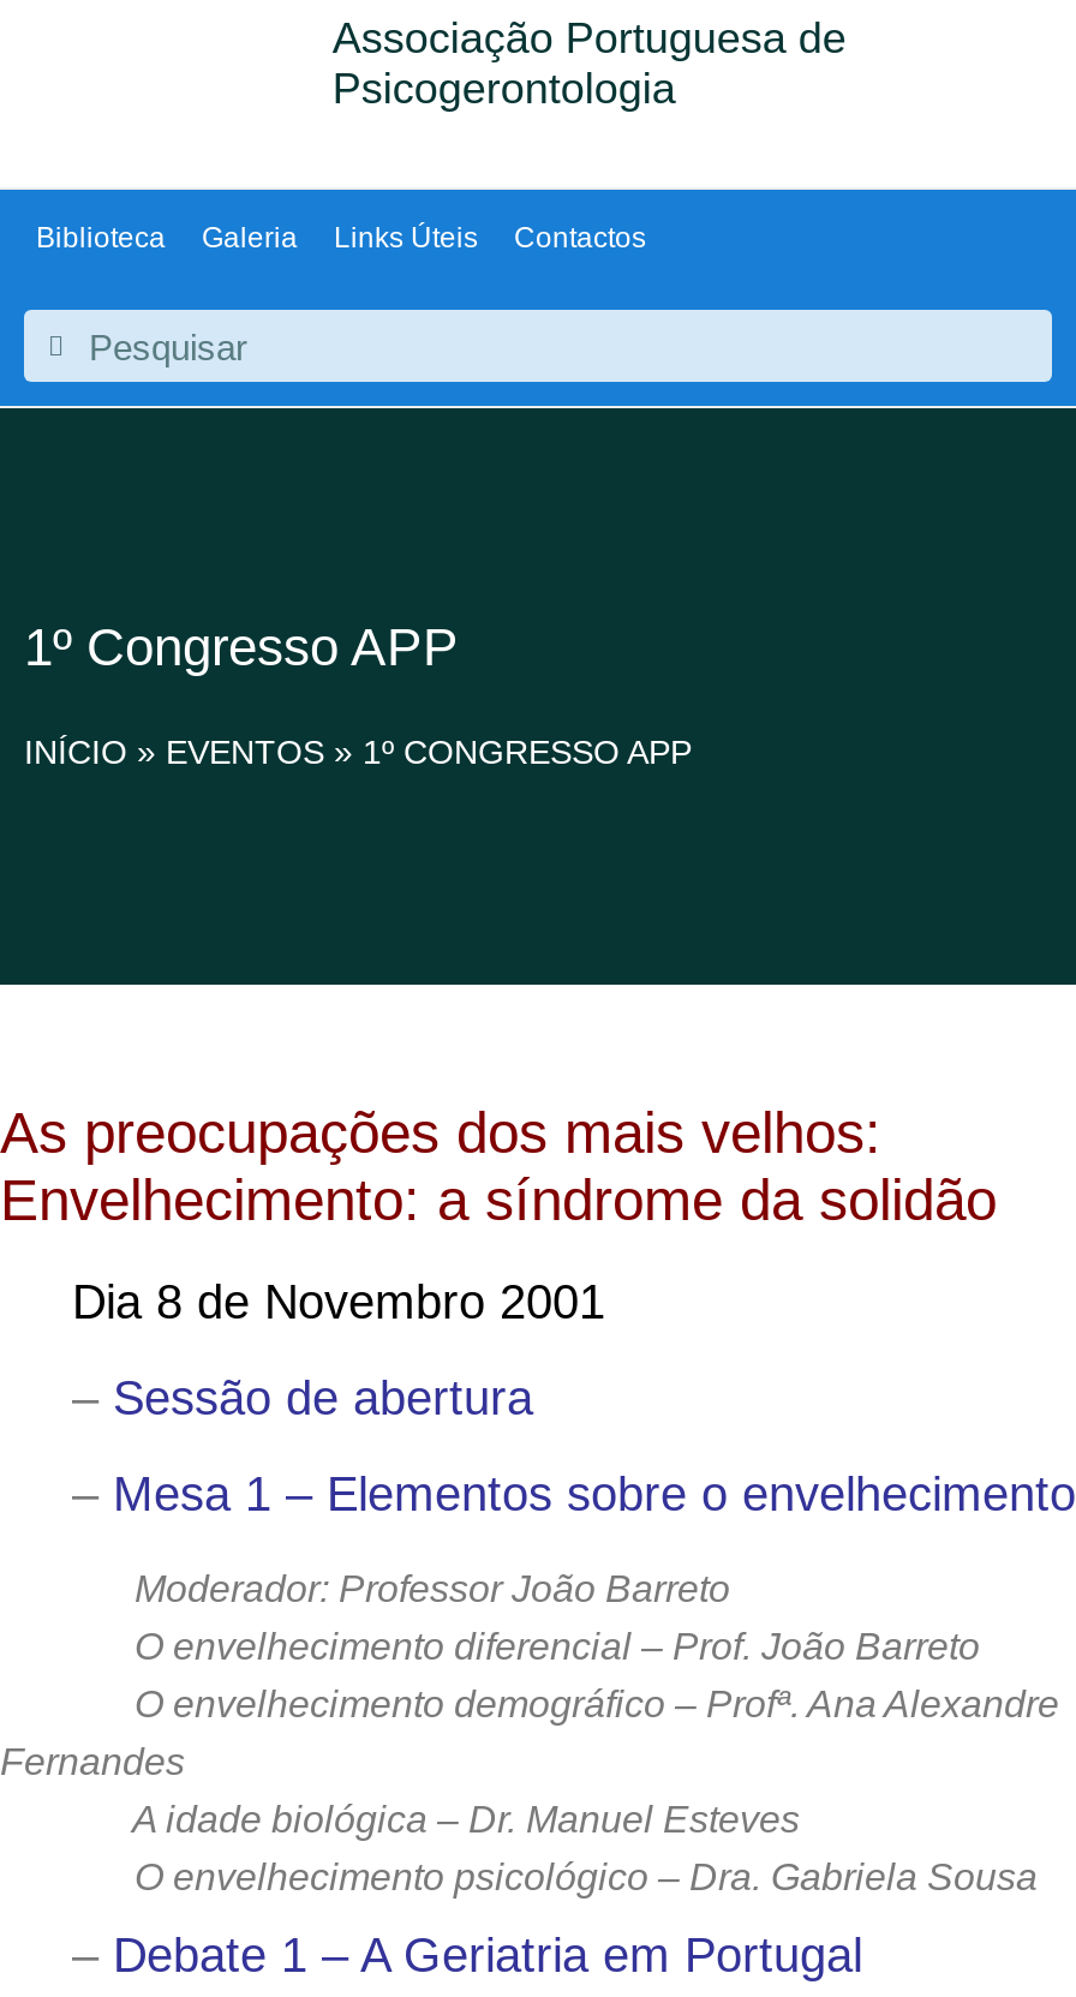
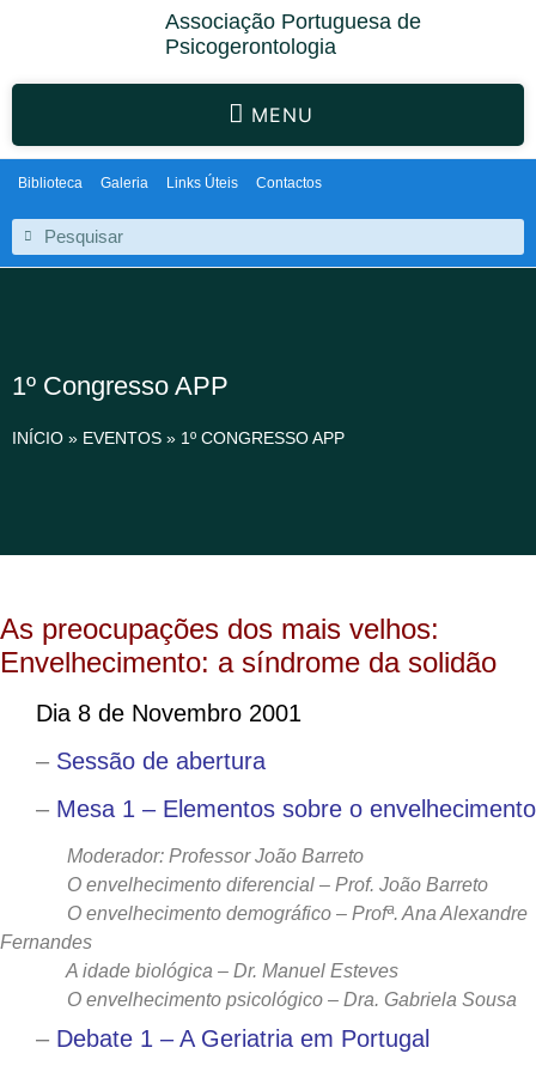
+ MENU
